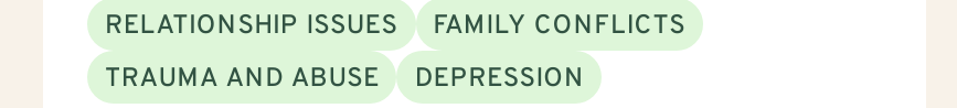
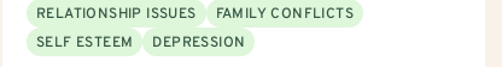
- TRAUMA AND ABUSE
+ SELF ESTEEM
